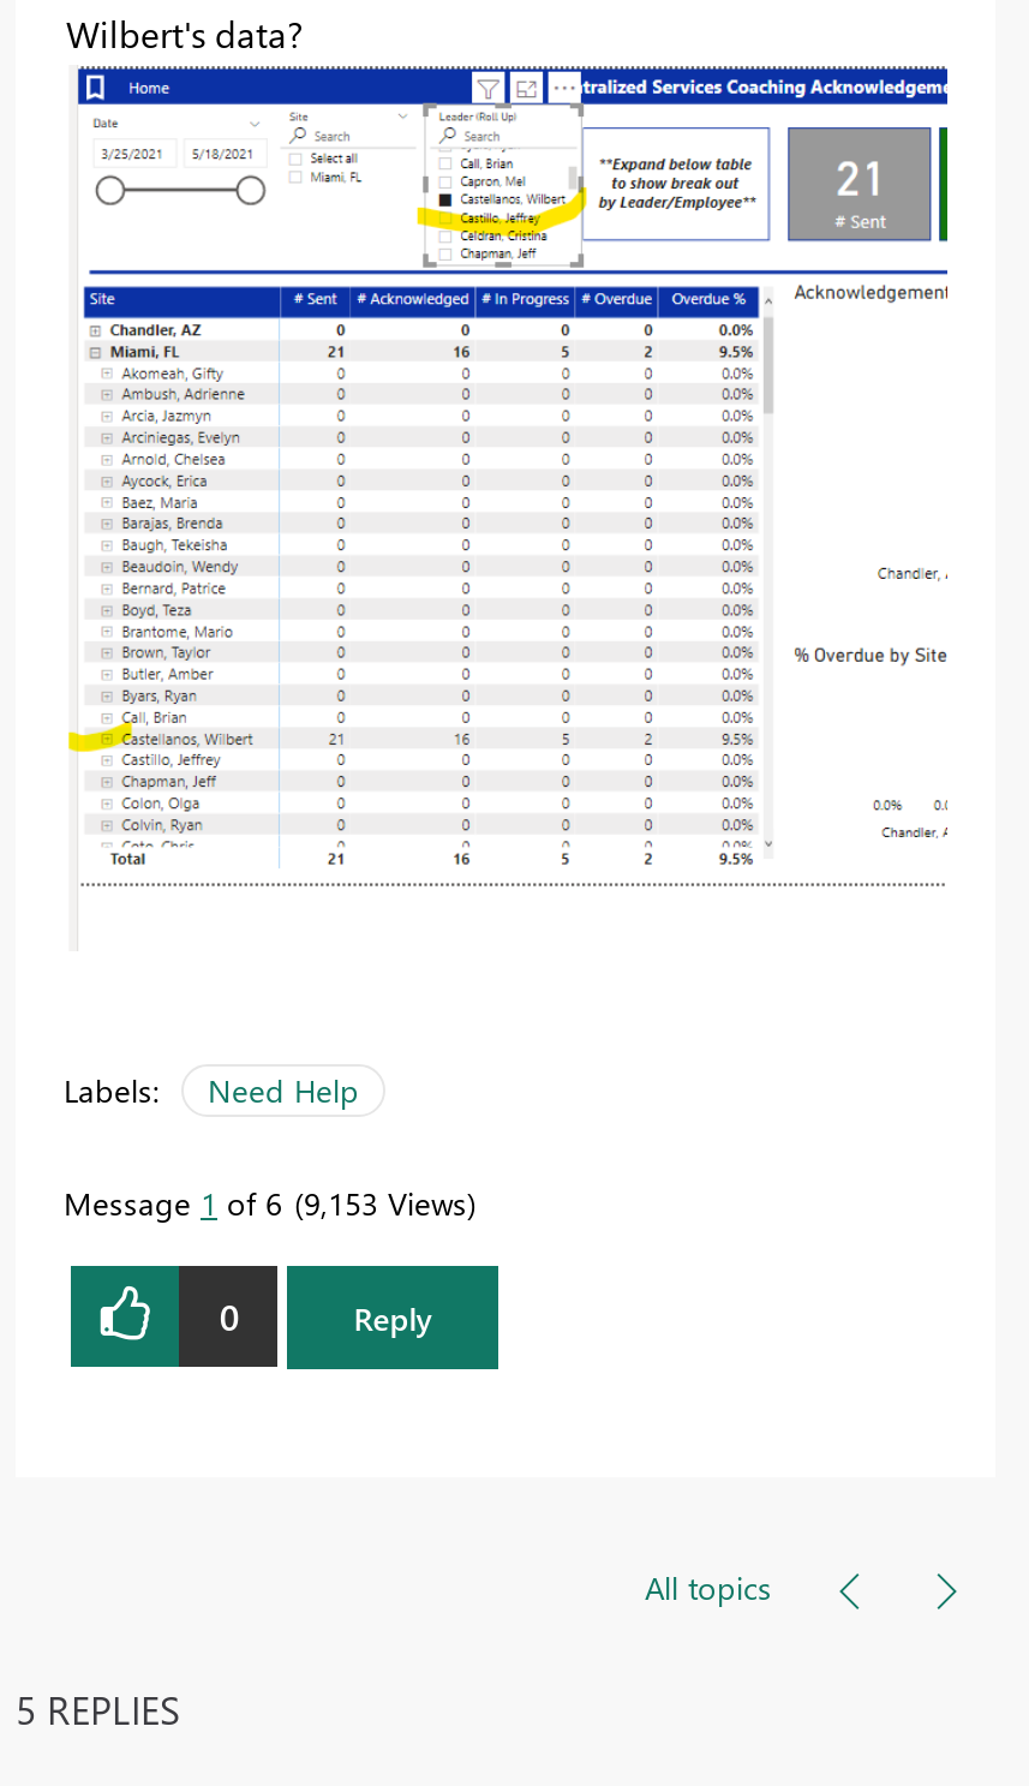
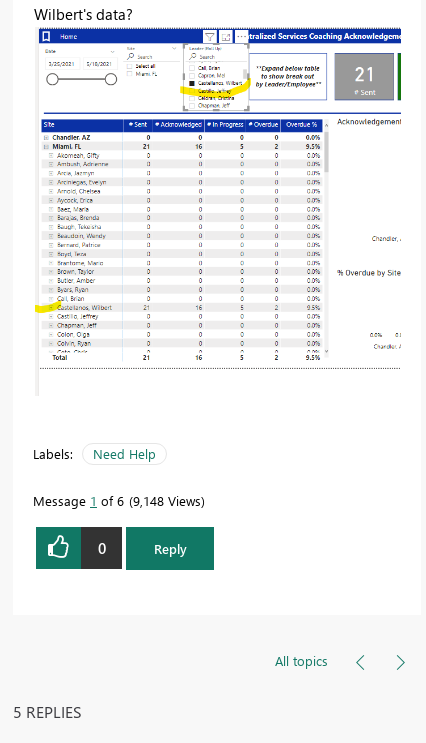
- Message 1 of 6 9,153 Views
+ Message 1 of 6 9,148 Views
